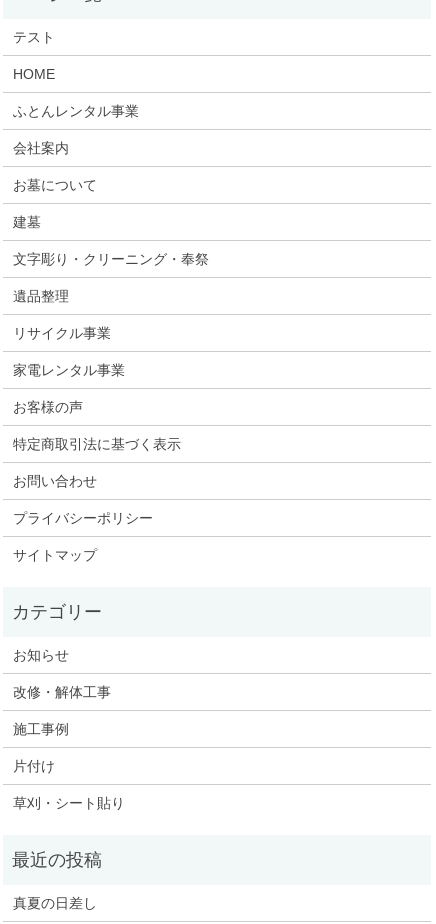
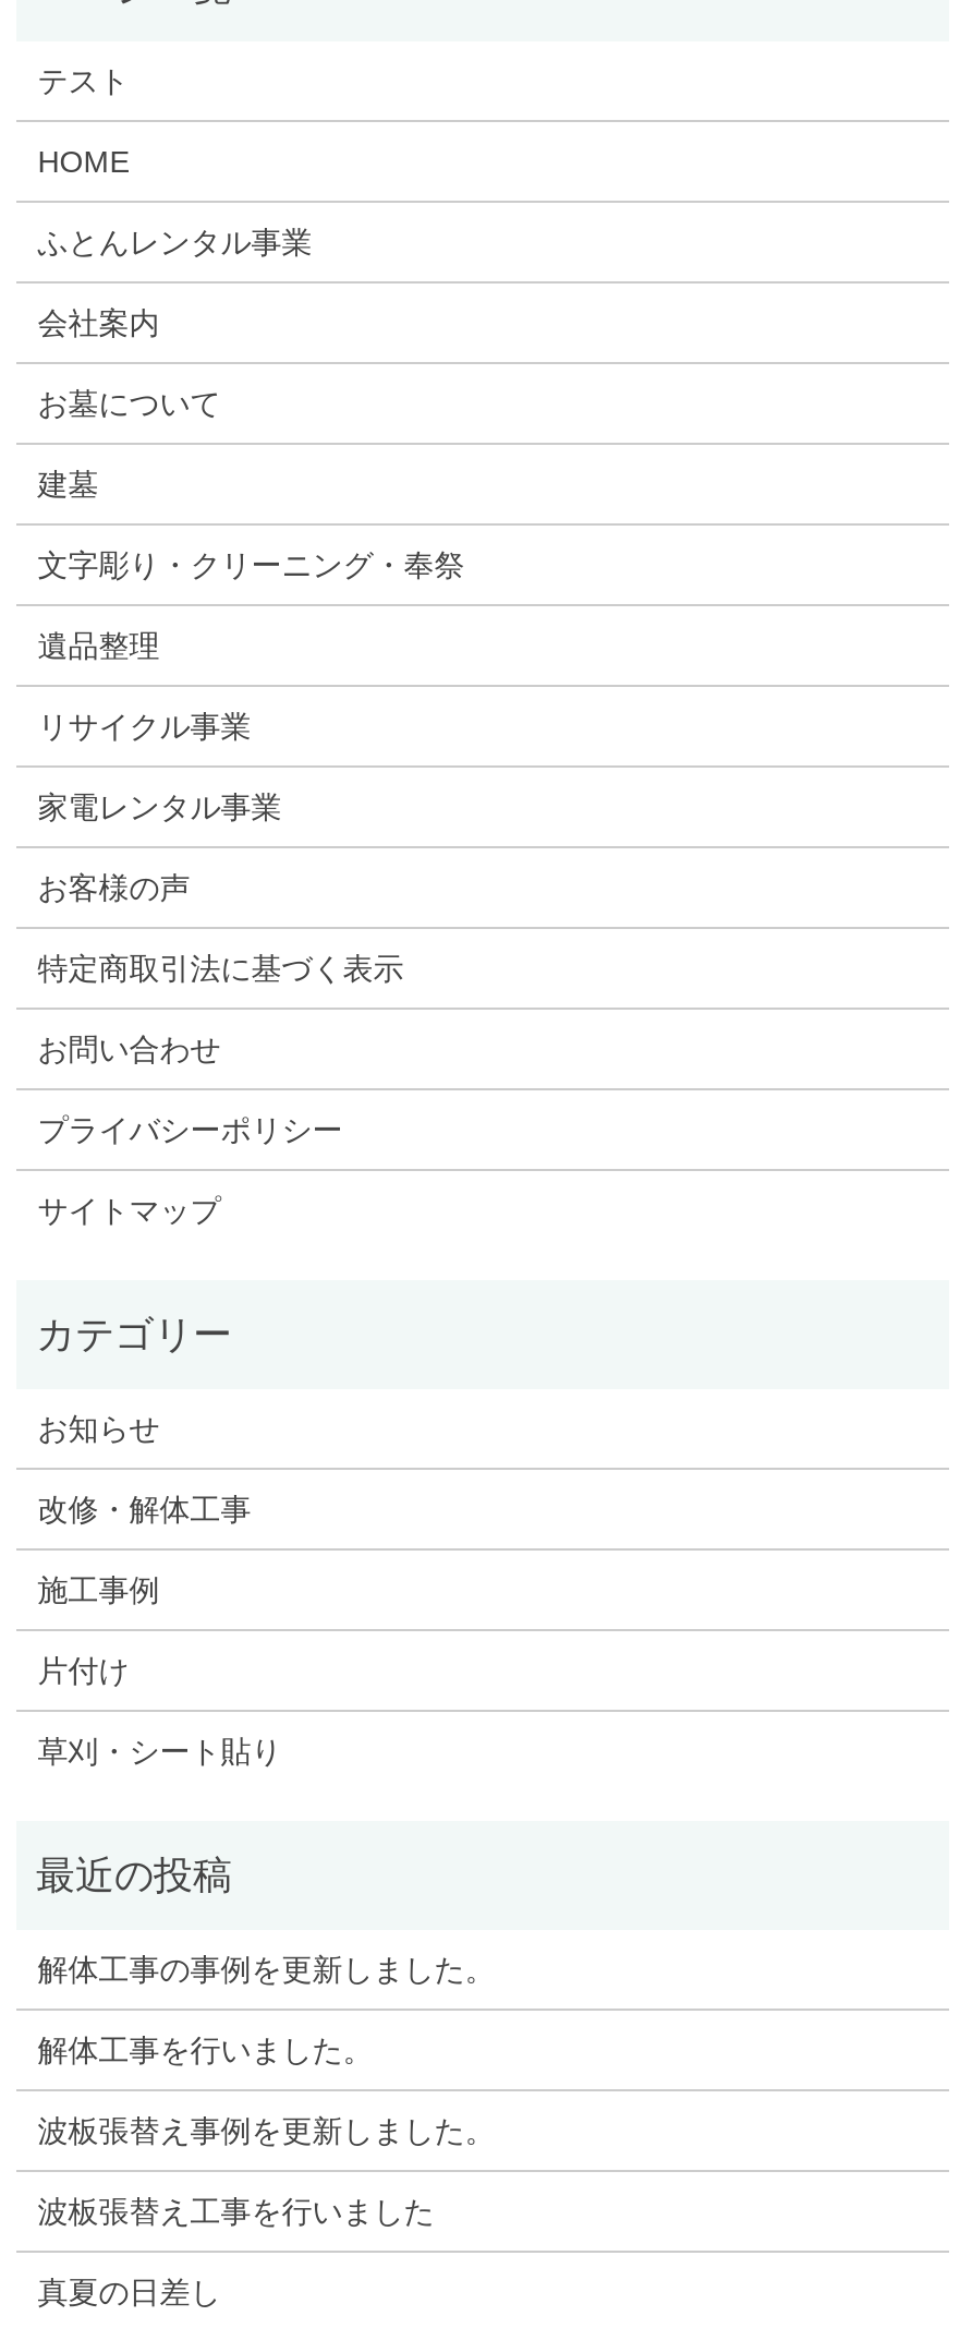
+ 解体工事の事例を更新しました。
+ 解体工事を行いました。
+ 波板張替え事例を更新しました。
+ 波板張替え工事を行いました
